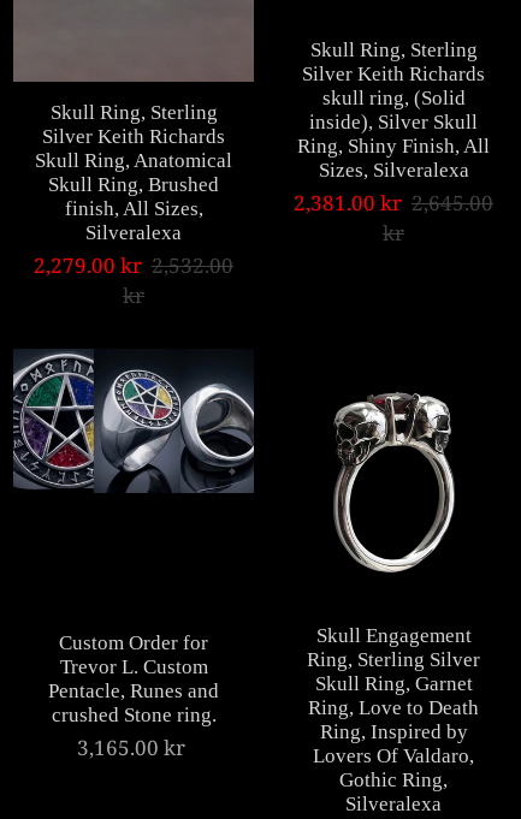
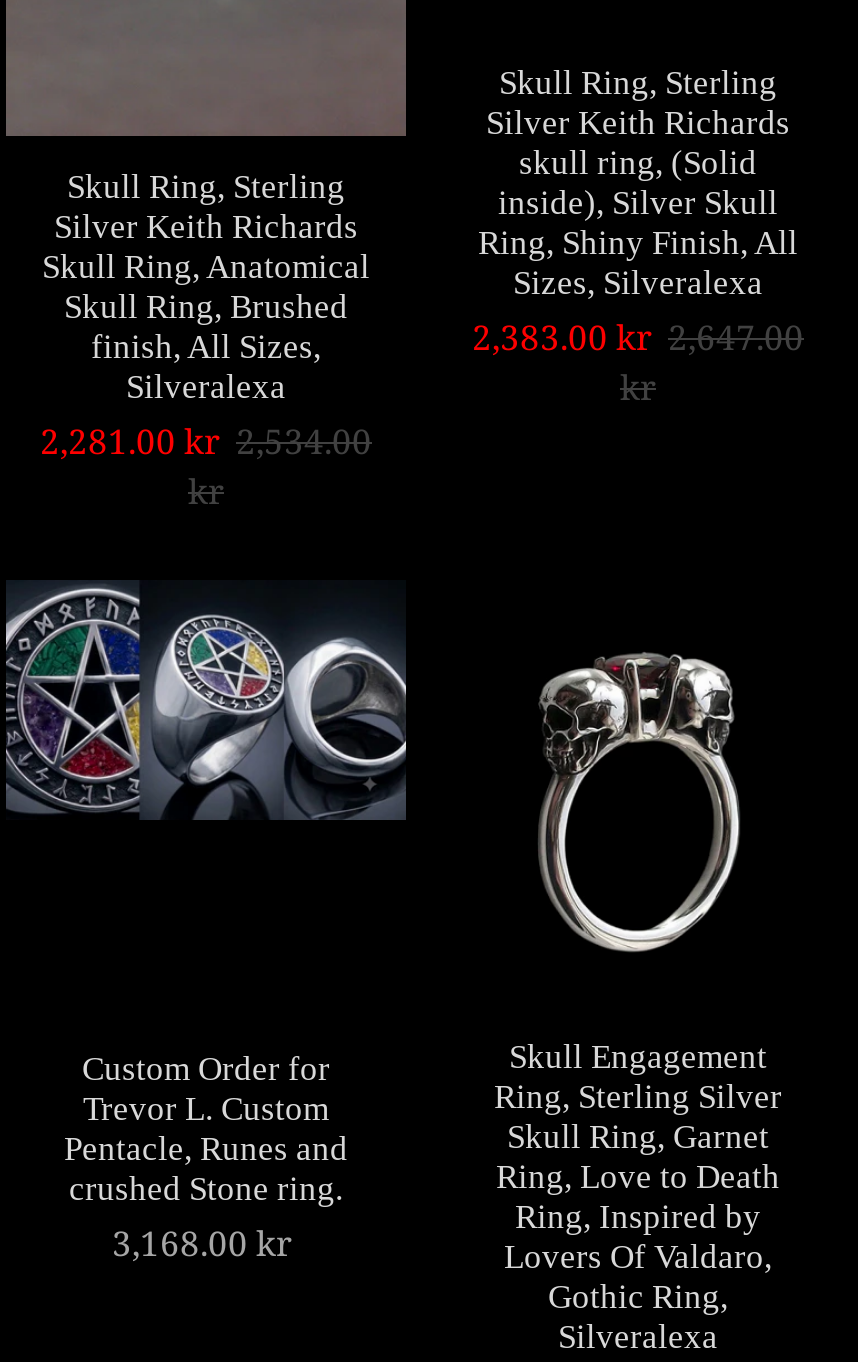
- 2,381.00 kr 2,645.00
+ 2,383.00 kr 2,647.00

- 2,279.00 kr 2,532.00
+ 2,281.00 kr 2,534.00

- 3,165.00 kr
+ 3,168.00 kr
